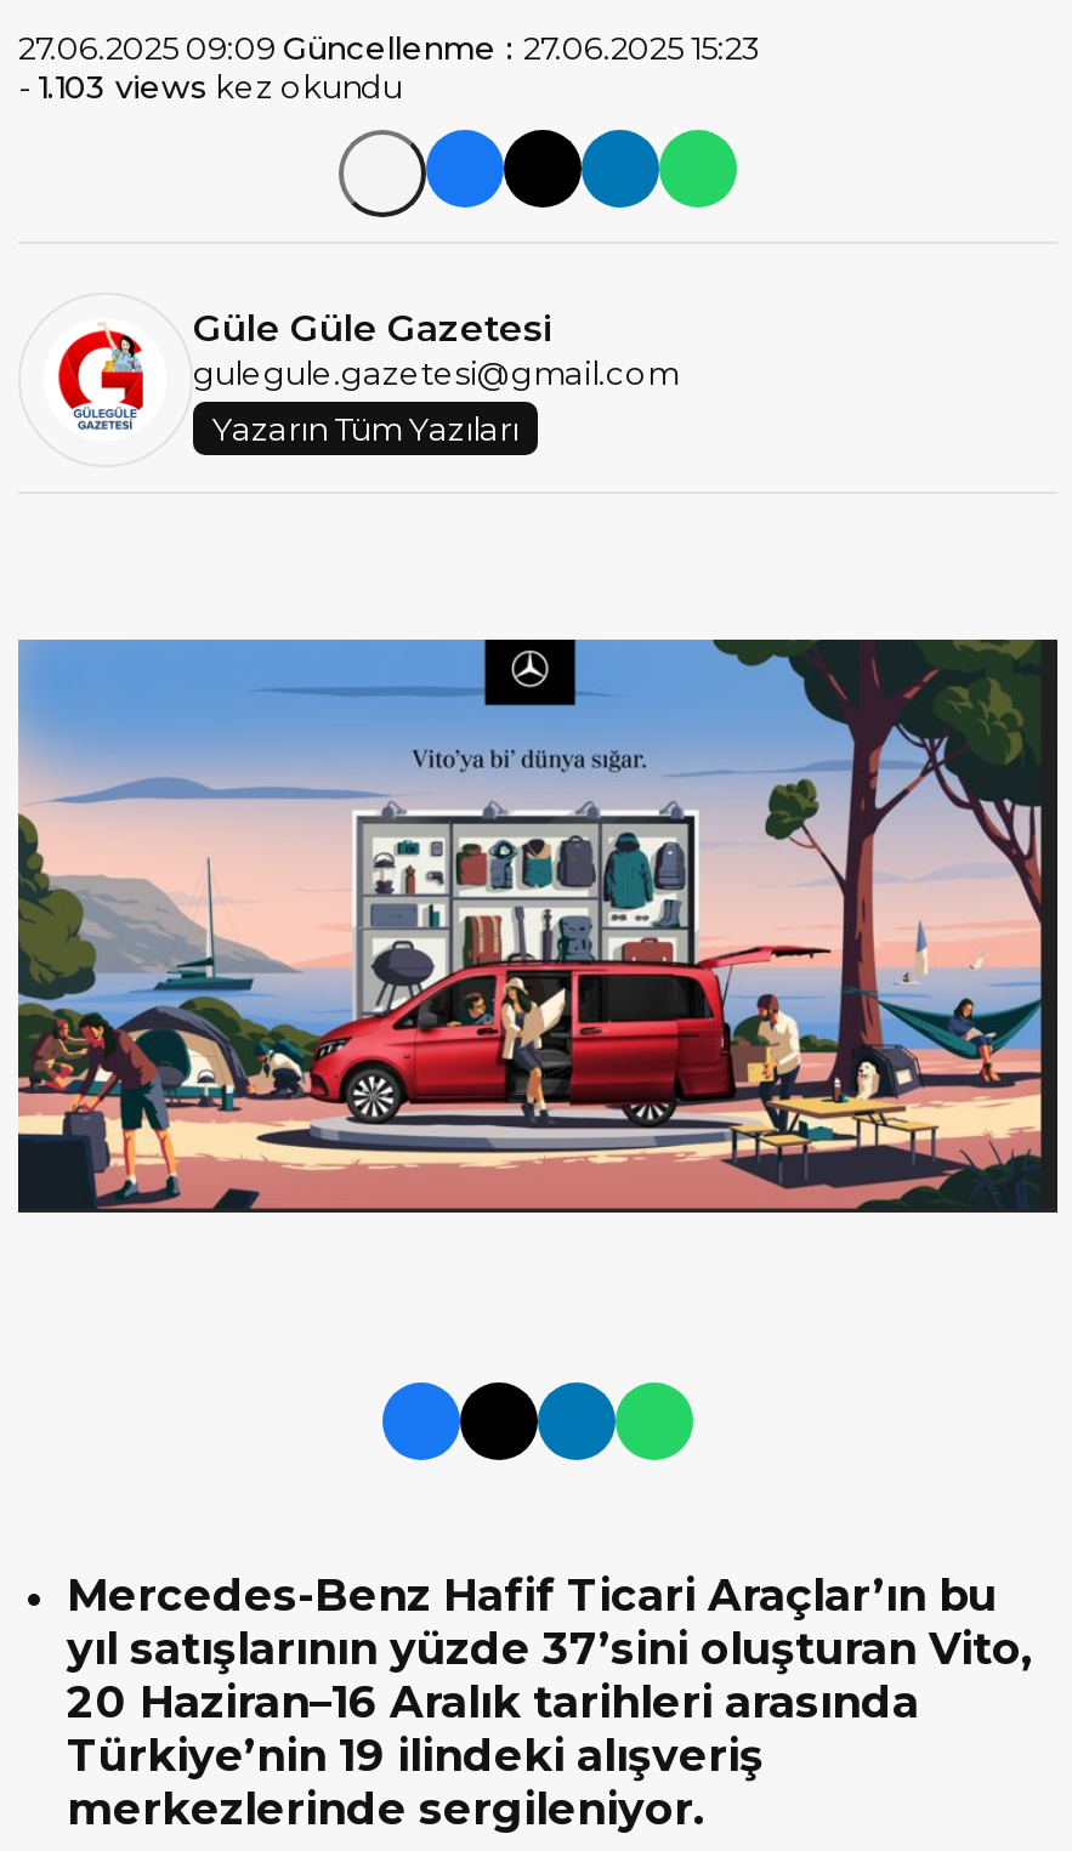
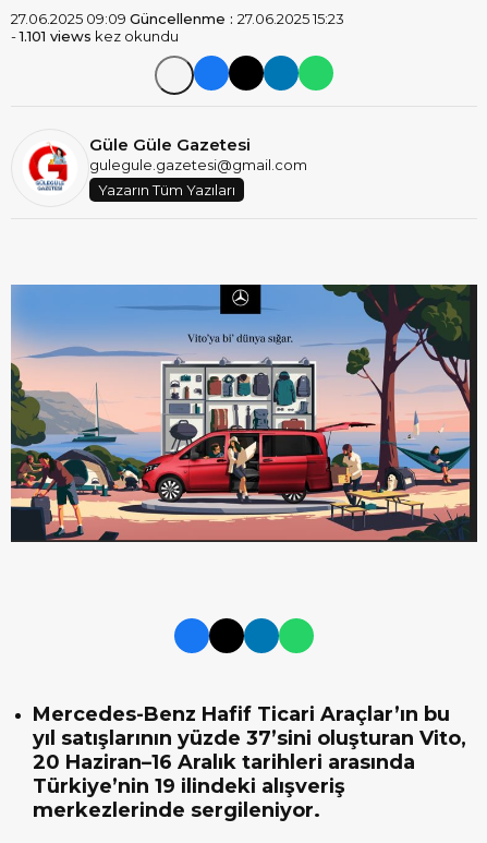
- - 1.103 views kez okundu
+ - 1.101 views kez okundu
